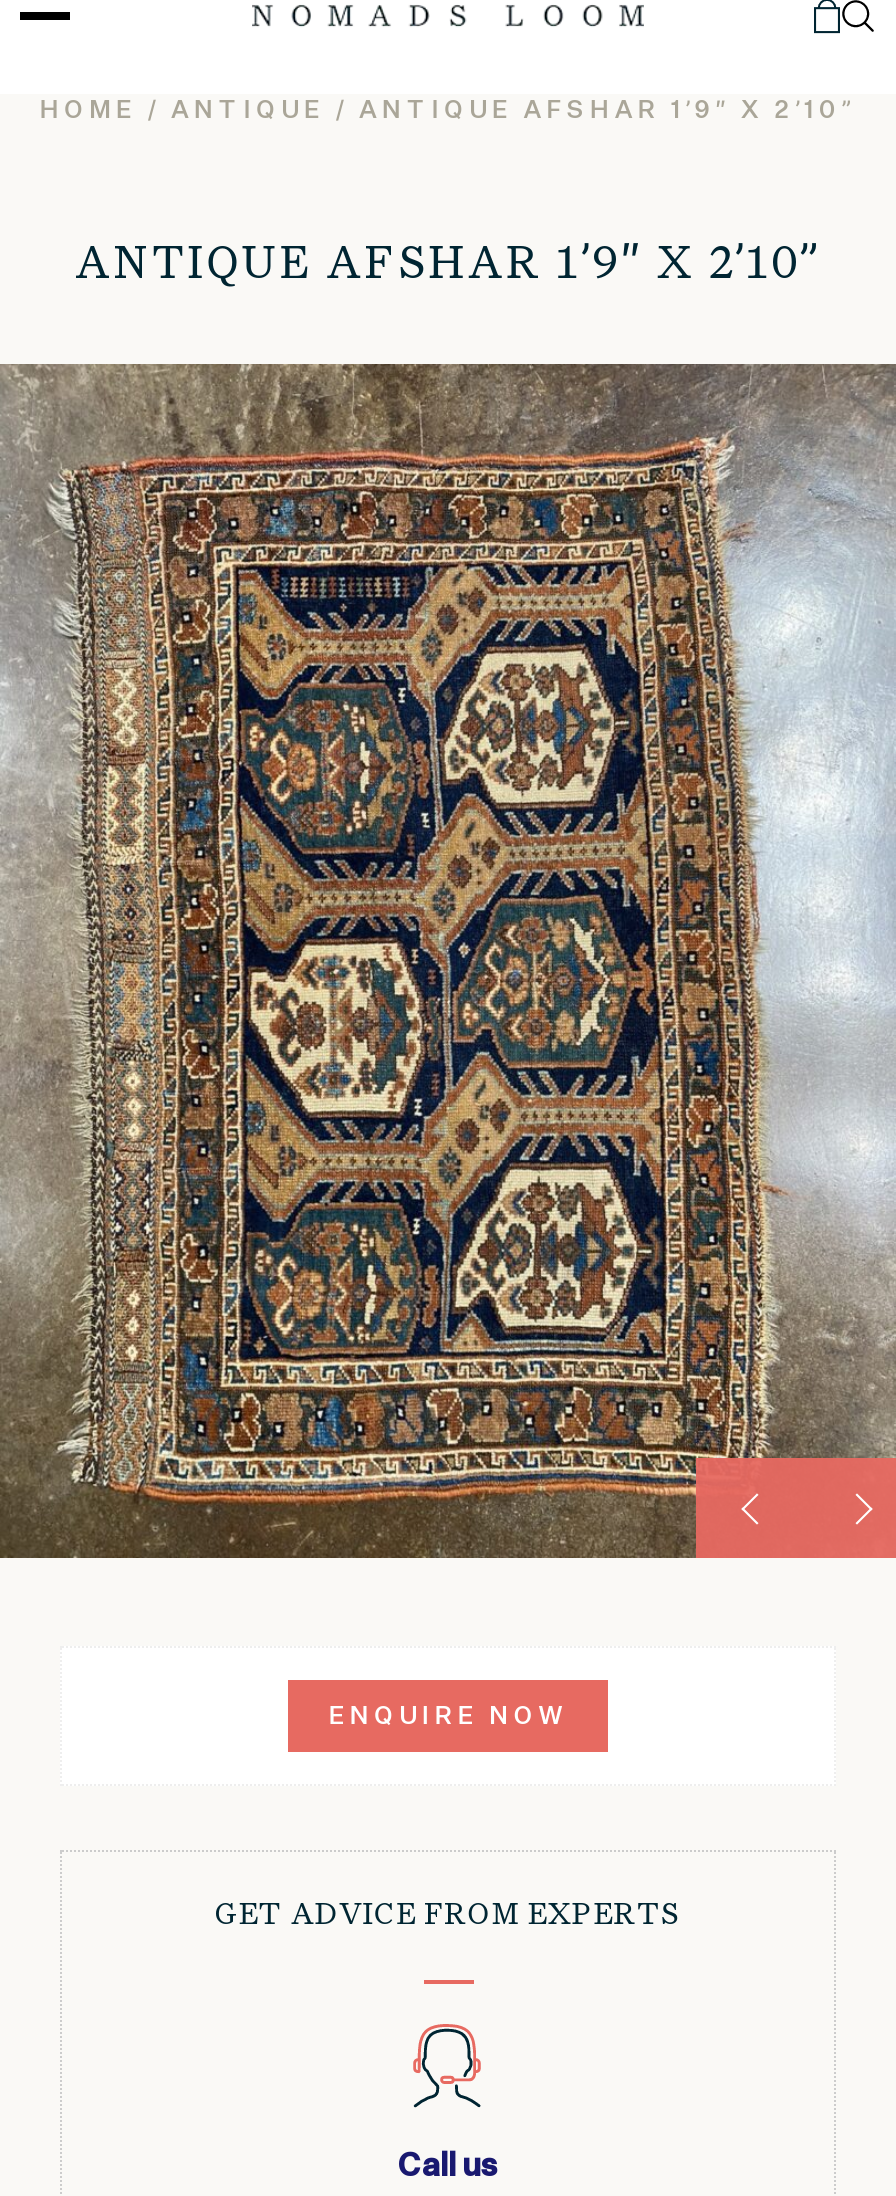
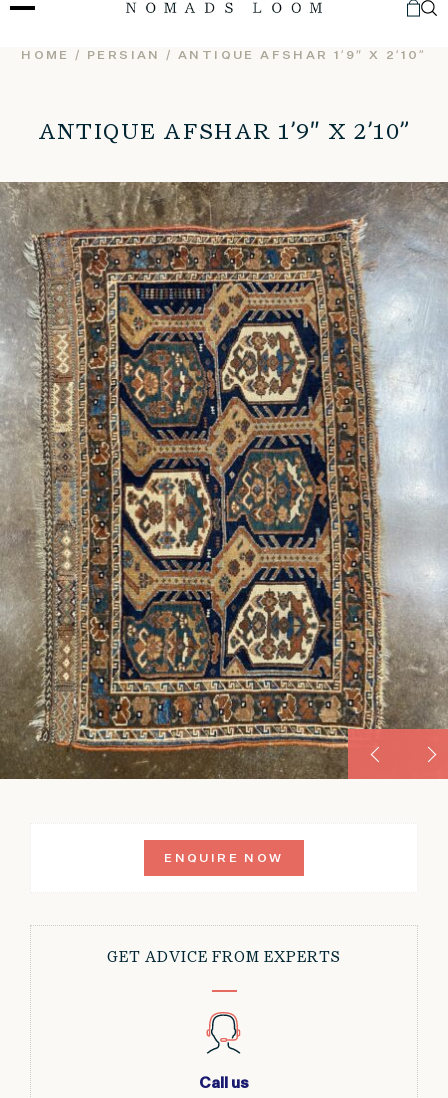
- HOME / ANTIQUE / ANTIQUE AFSHAR 1’9″ X 2’10”
+ HOME / PERSIAN / ANTIQUE AFSHAR 1’9″ X 2’10”
